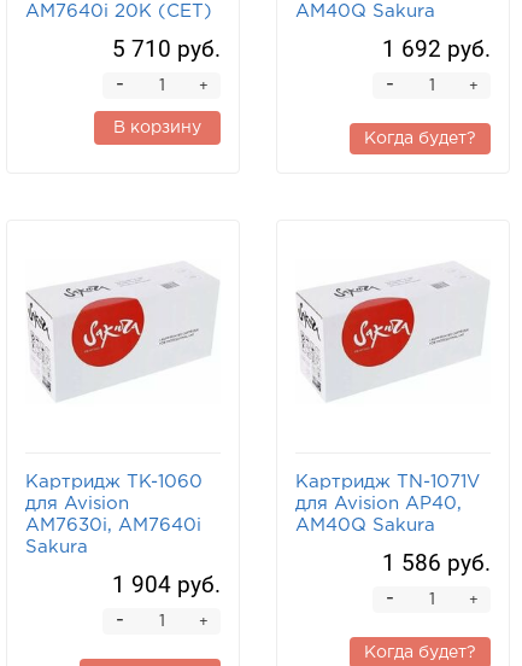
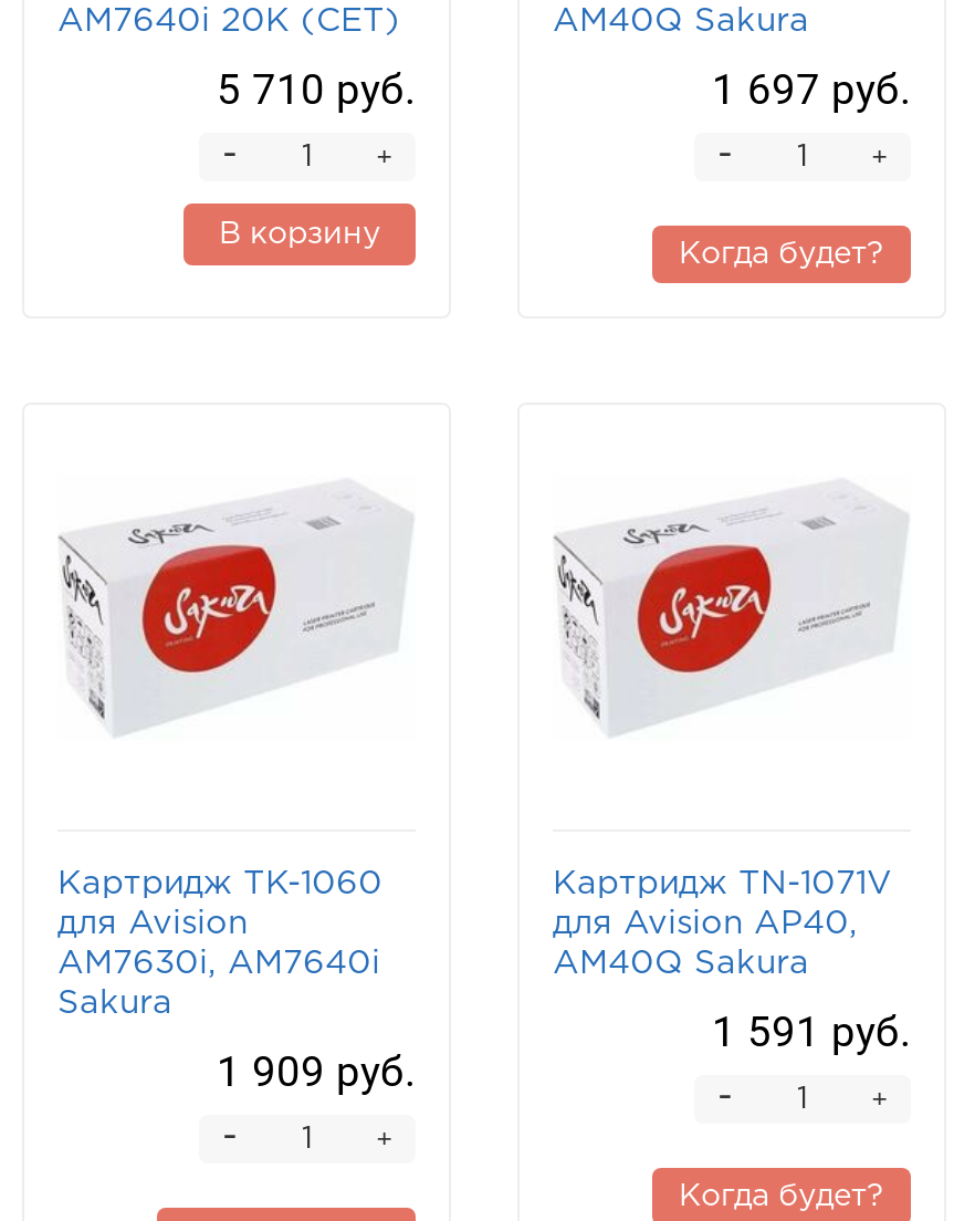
- 1 692 руб.
+ 1 697 руб.

- 1 586 руб.
+ 1 591 руб.

- 1 904 руб.
+ 1 909 руб.
